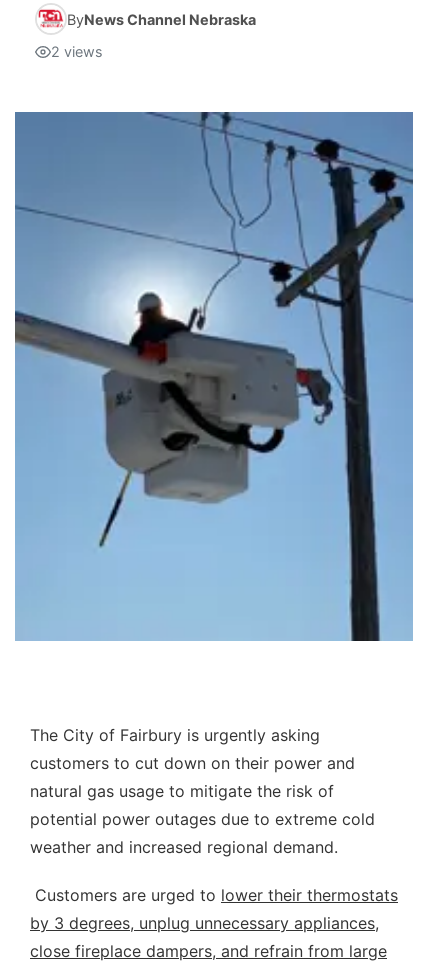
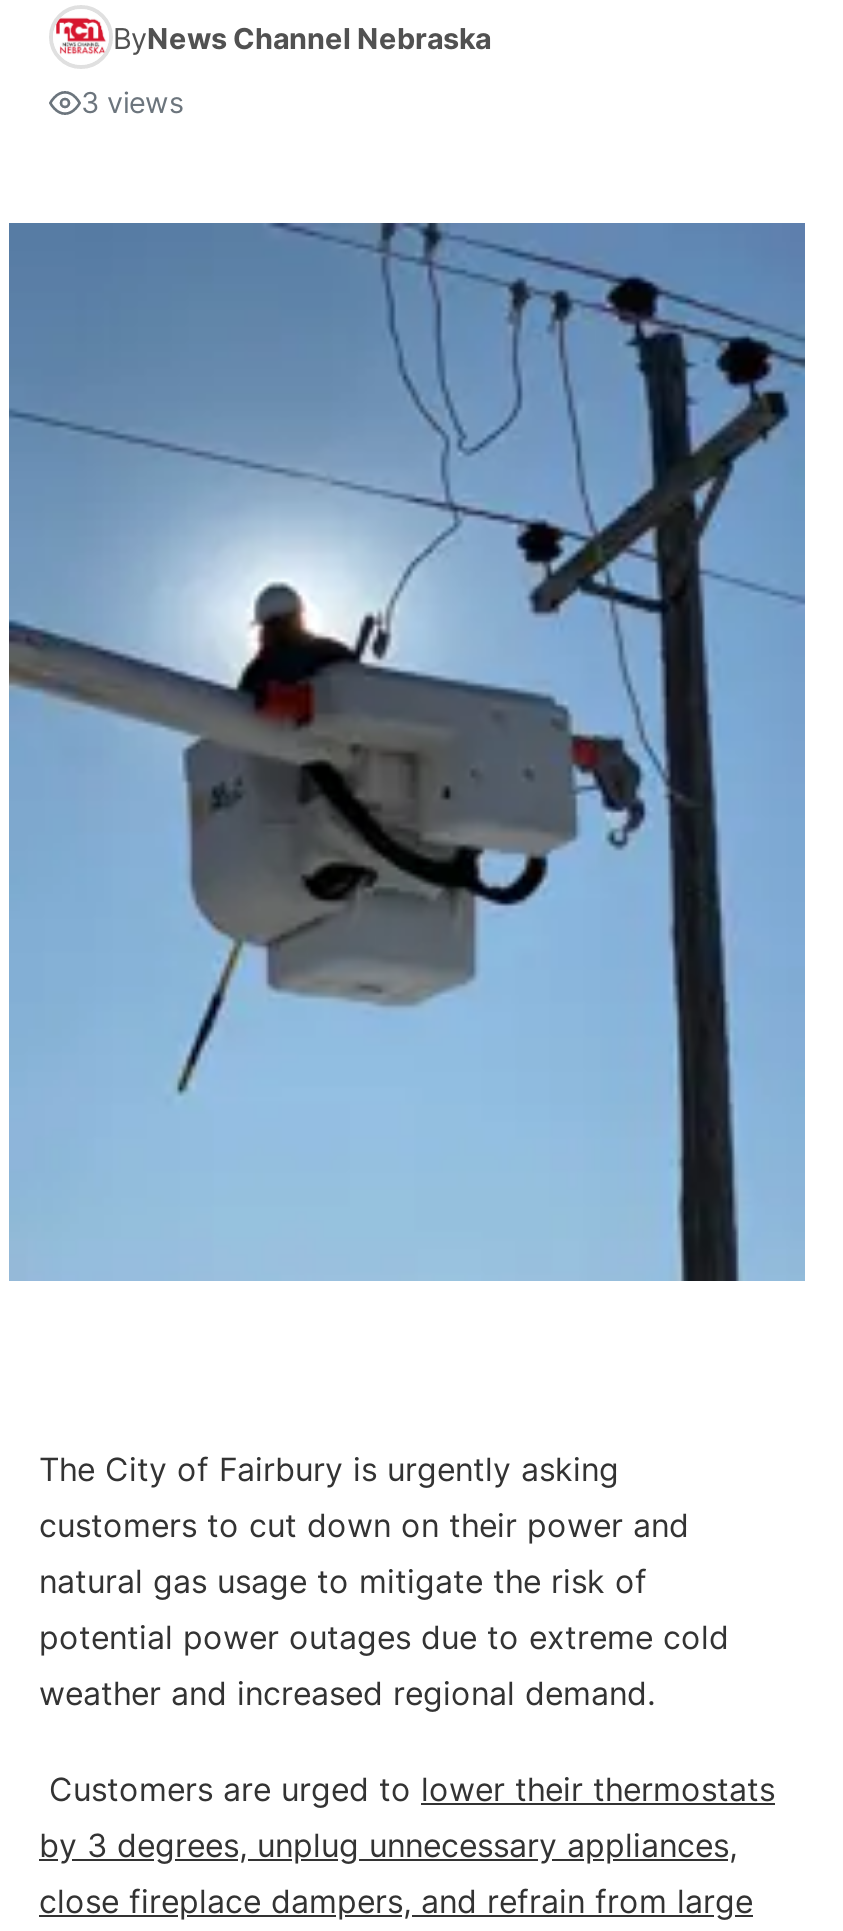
- 2 views
+ 3 views
